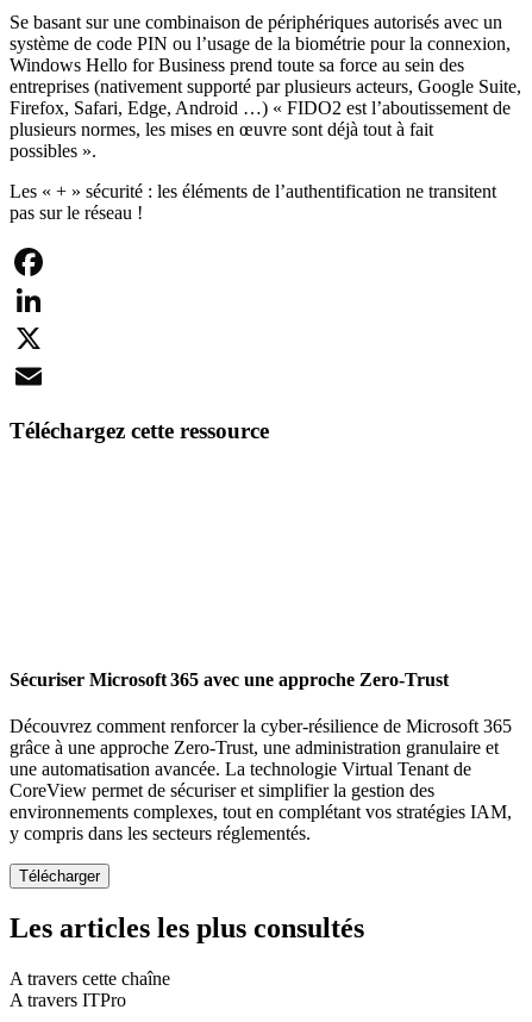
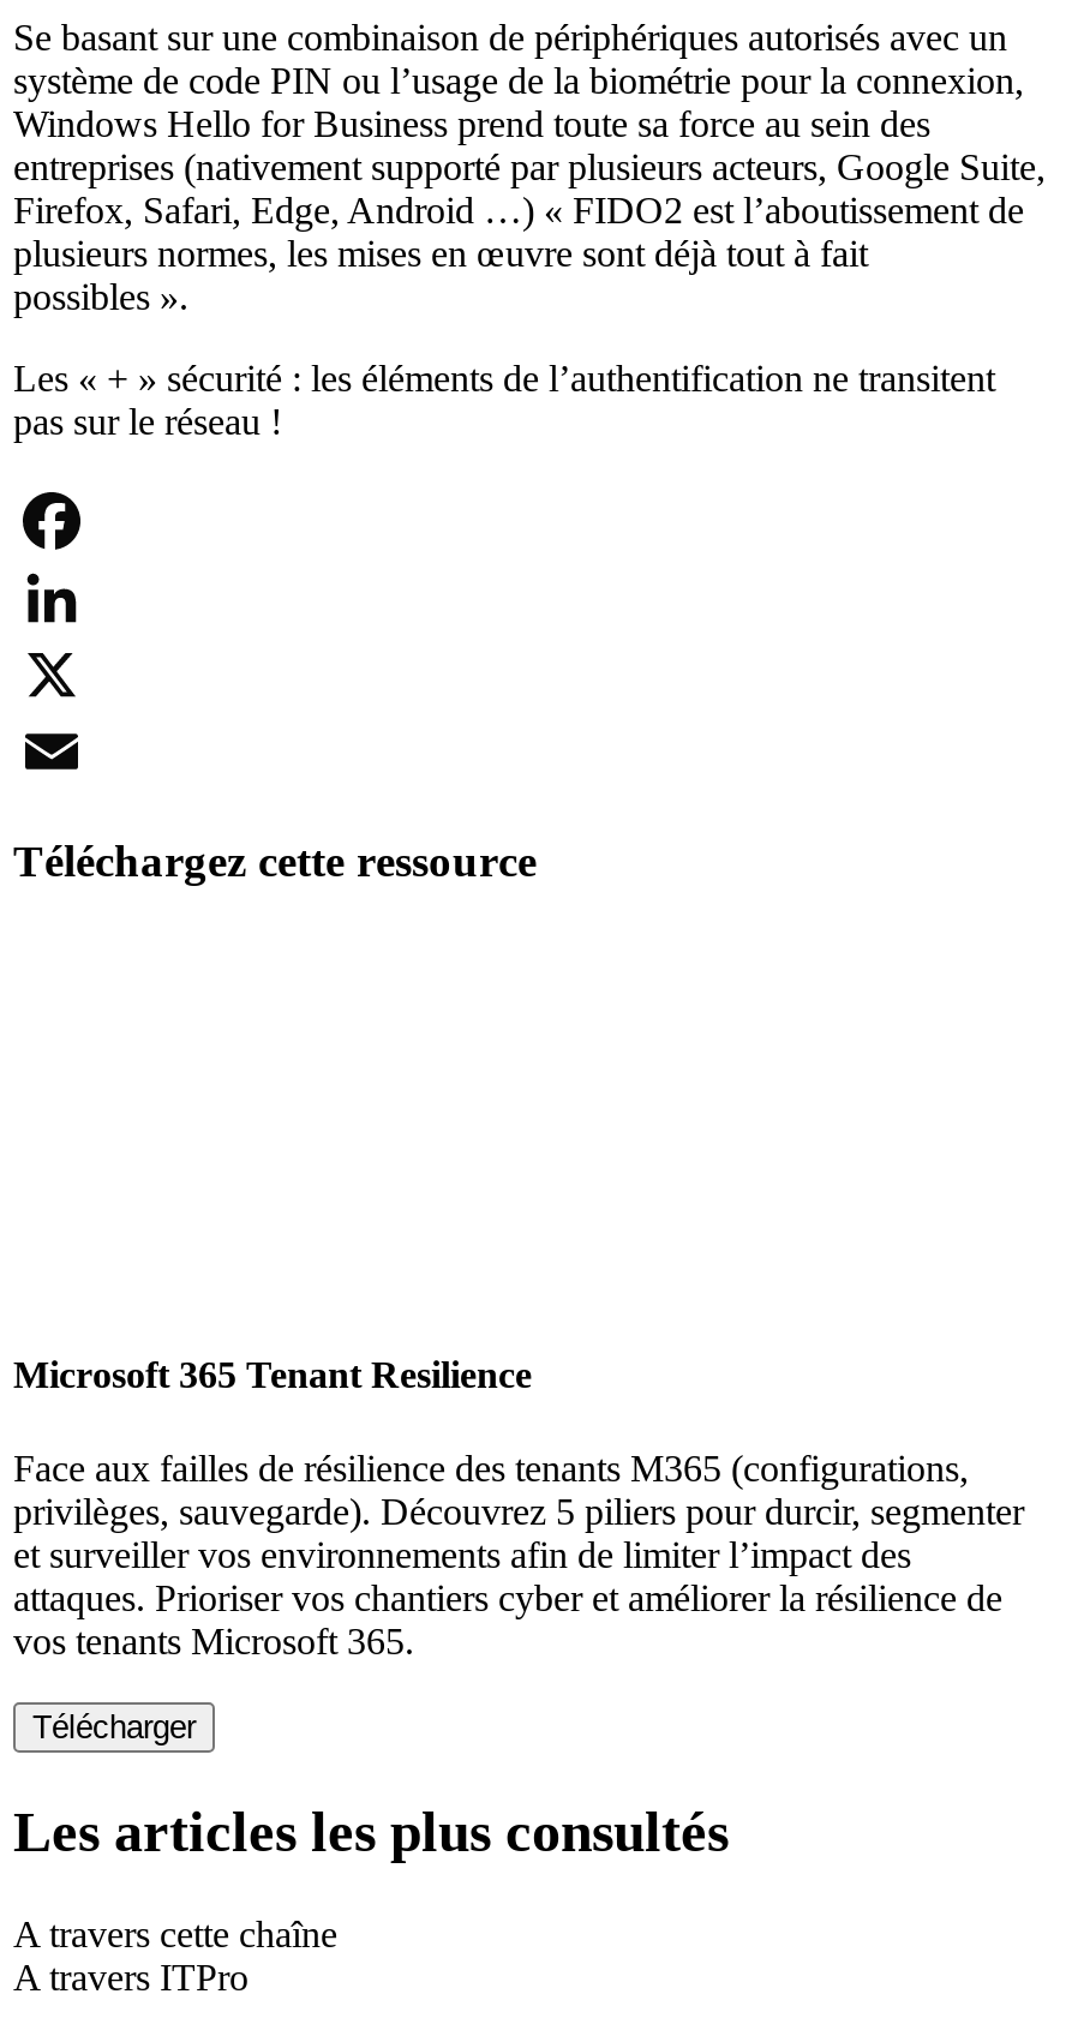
- Sécuriser Microsoft 365 avec une approche Zero-Trust
+ Microsoft 365 Tenant Resilience

- Découvrez comment renforcer la cyber-résilience de Microsoft 365
- grâce à une approche Zero-Trust, une administration granulaire et
- une automatisation avancée. La technologie Virtual Tenant de
- CoreView permet de sécuriser et simplifier la gestion des
- environnements complexes, tout en complétant vos stratégies IAM,
- y compris dans les secteurs réglementés.
+ Face aux failles de résilience des tenants M365 (configurations,
+ privilèges, sauvegarde). Découvrez 5 piliers pour durcir, segmenter
+ et surveiller vos environnements afin de limiter l’impact des
+ attaques. Prioriser vos chantiers cyber et améliorer la résilience de
+ vos tenants Microsoft 365.
